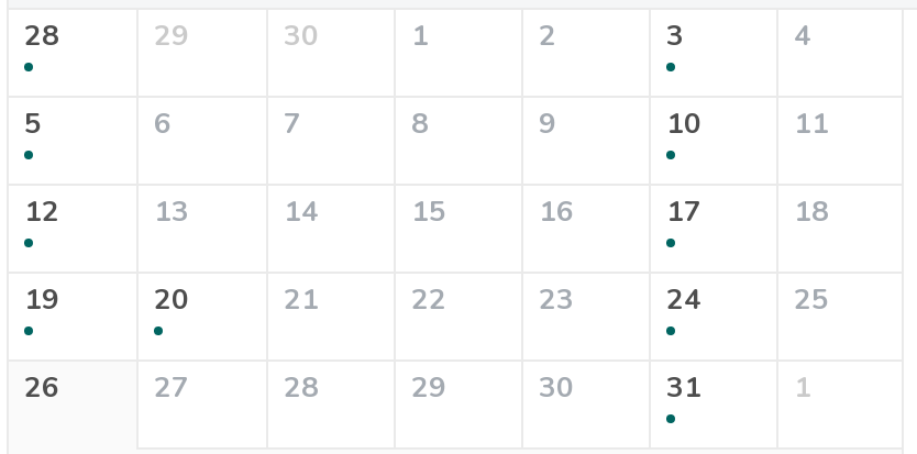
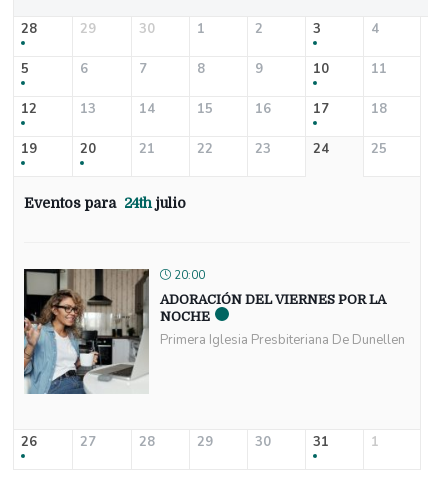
+ [image]
+ 20:00
+ ADORACIÓN DEL VIERNES POR LA
+ NOCHE
+ Primera Iglesia Presbiteriana De Dunellen

+ Eventos para 24th julio
